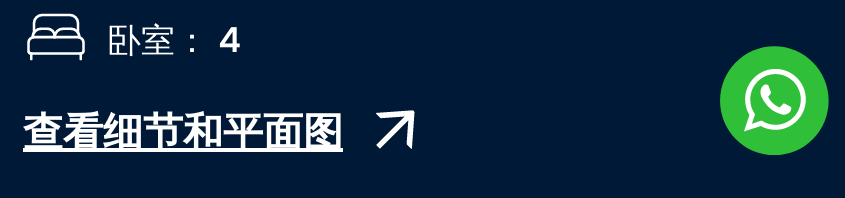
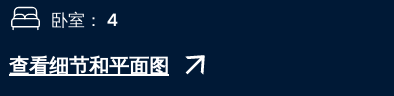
- [image]
